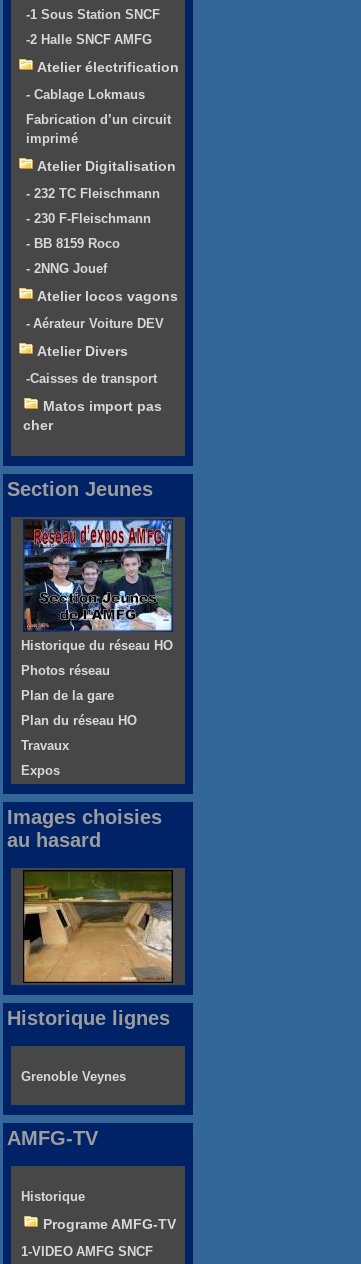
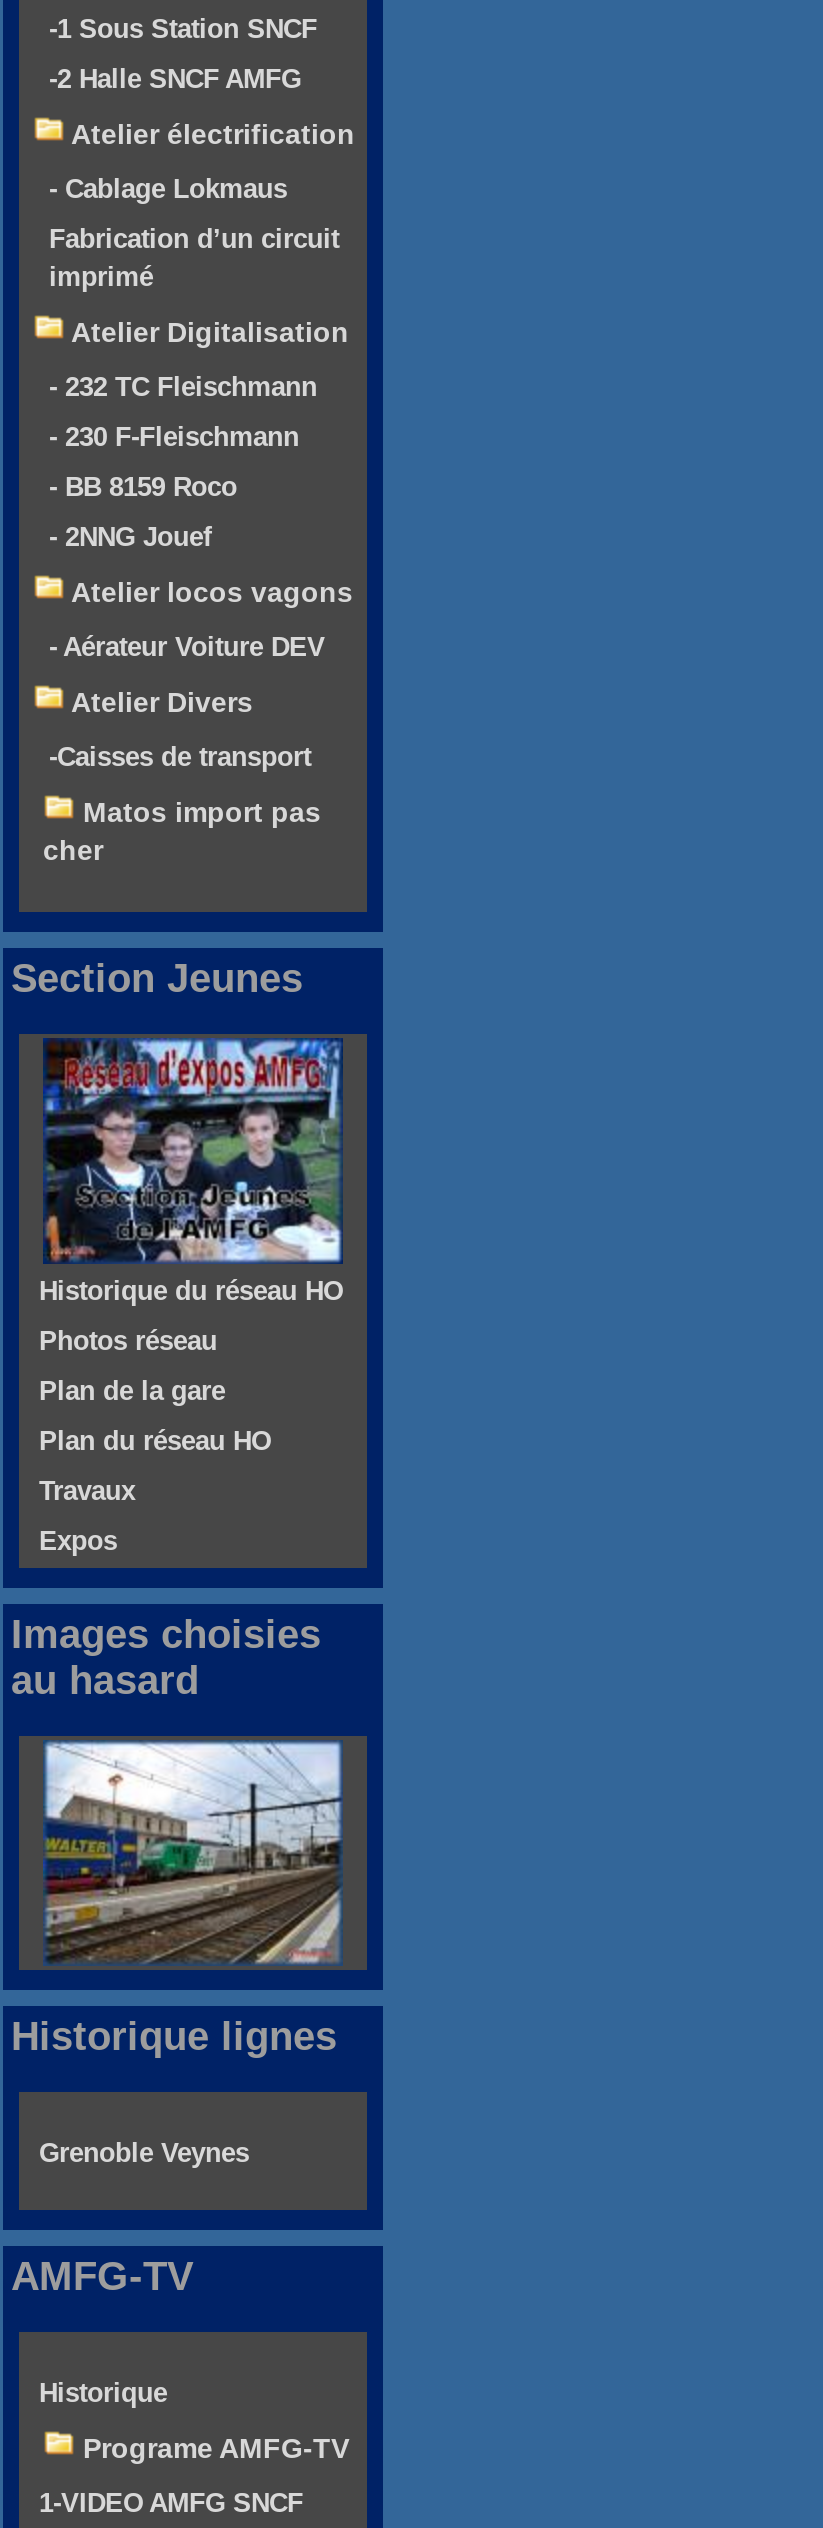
- [image]
+ [image]
